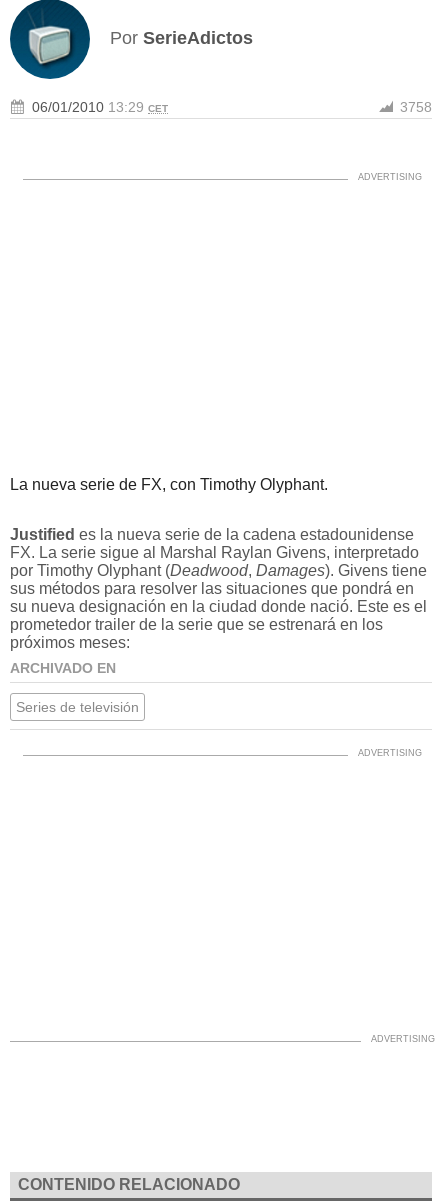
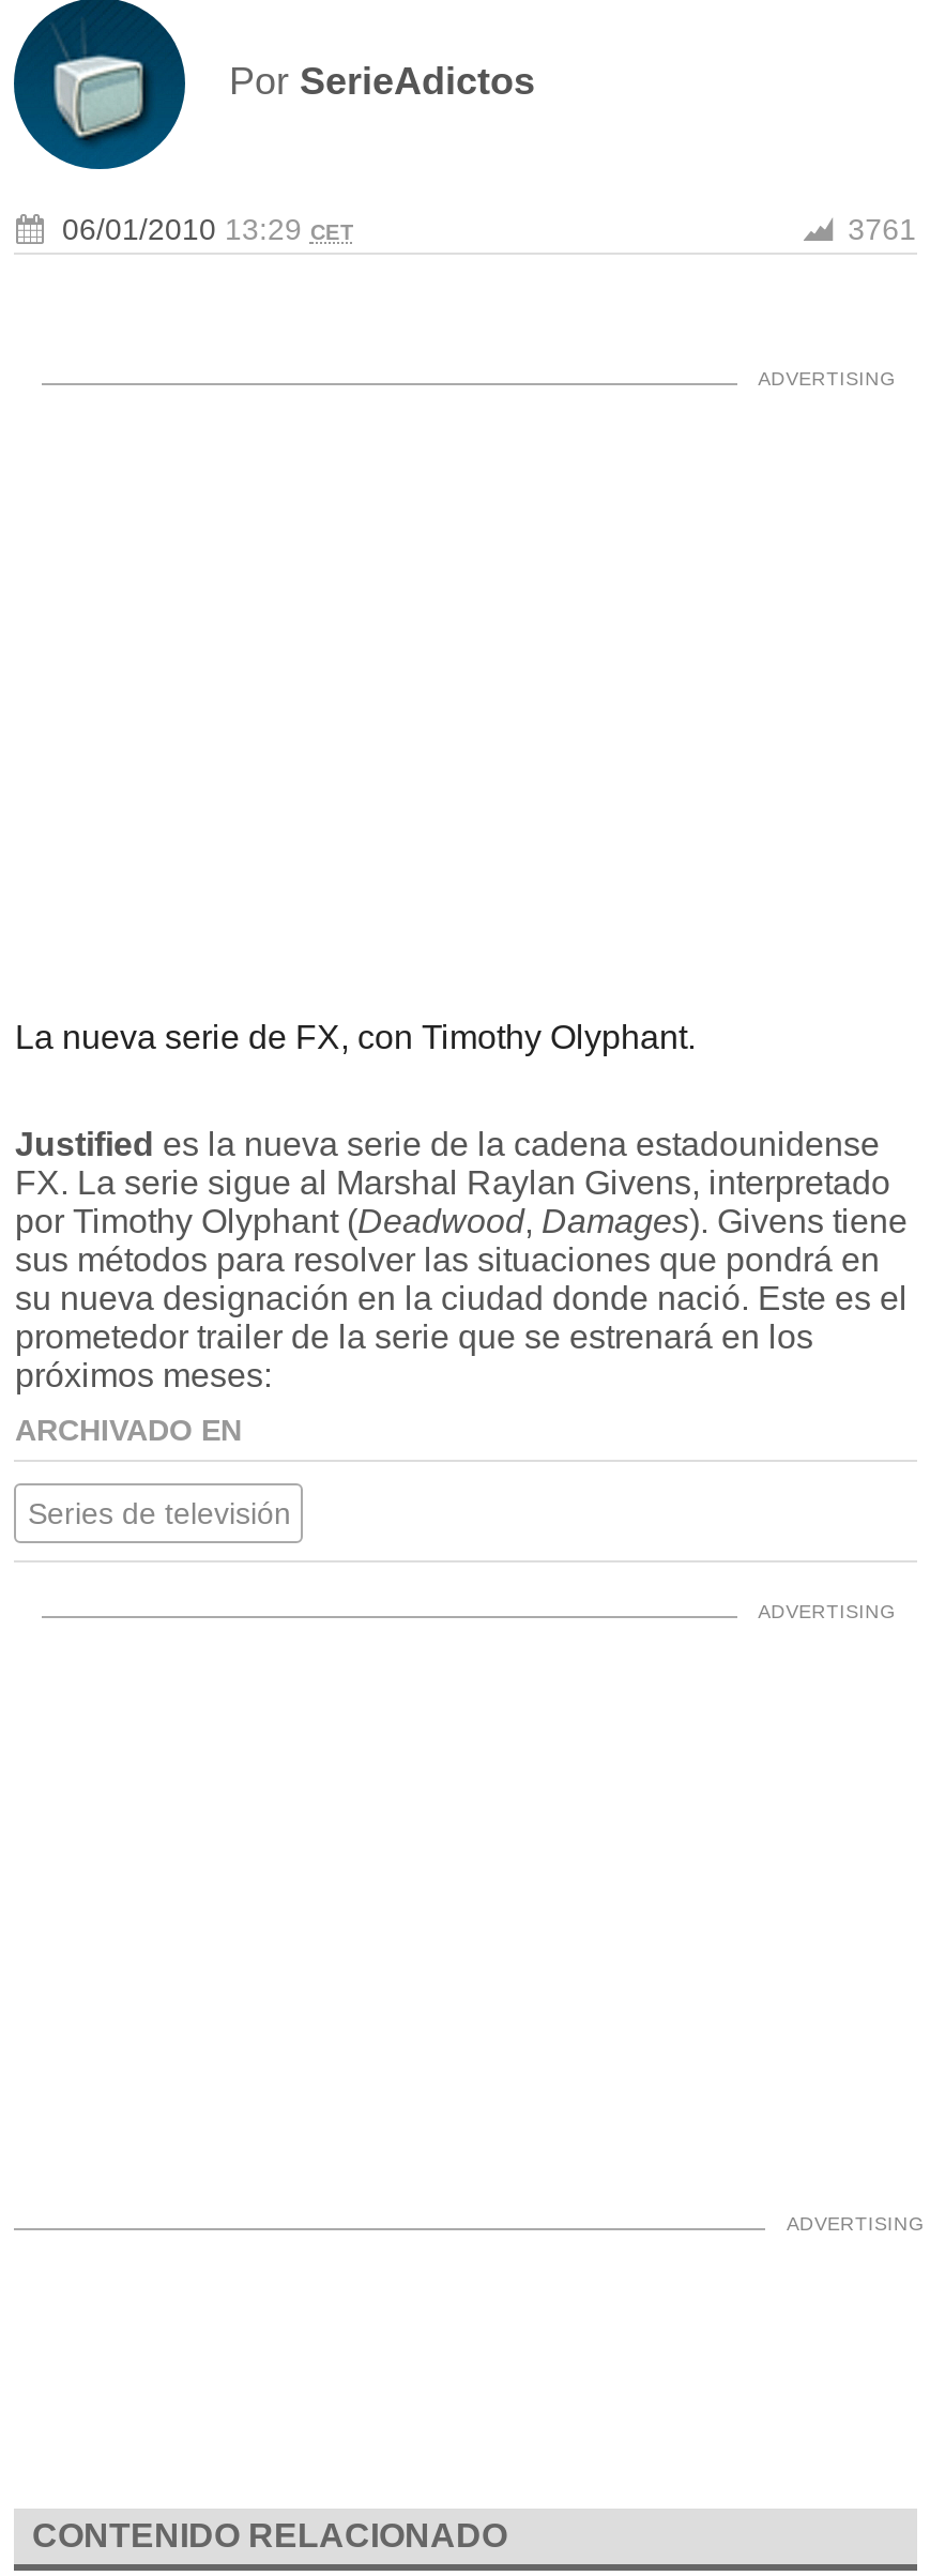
- 3758
+ 3761
